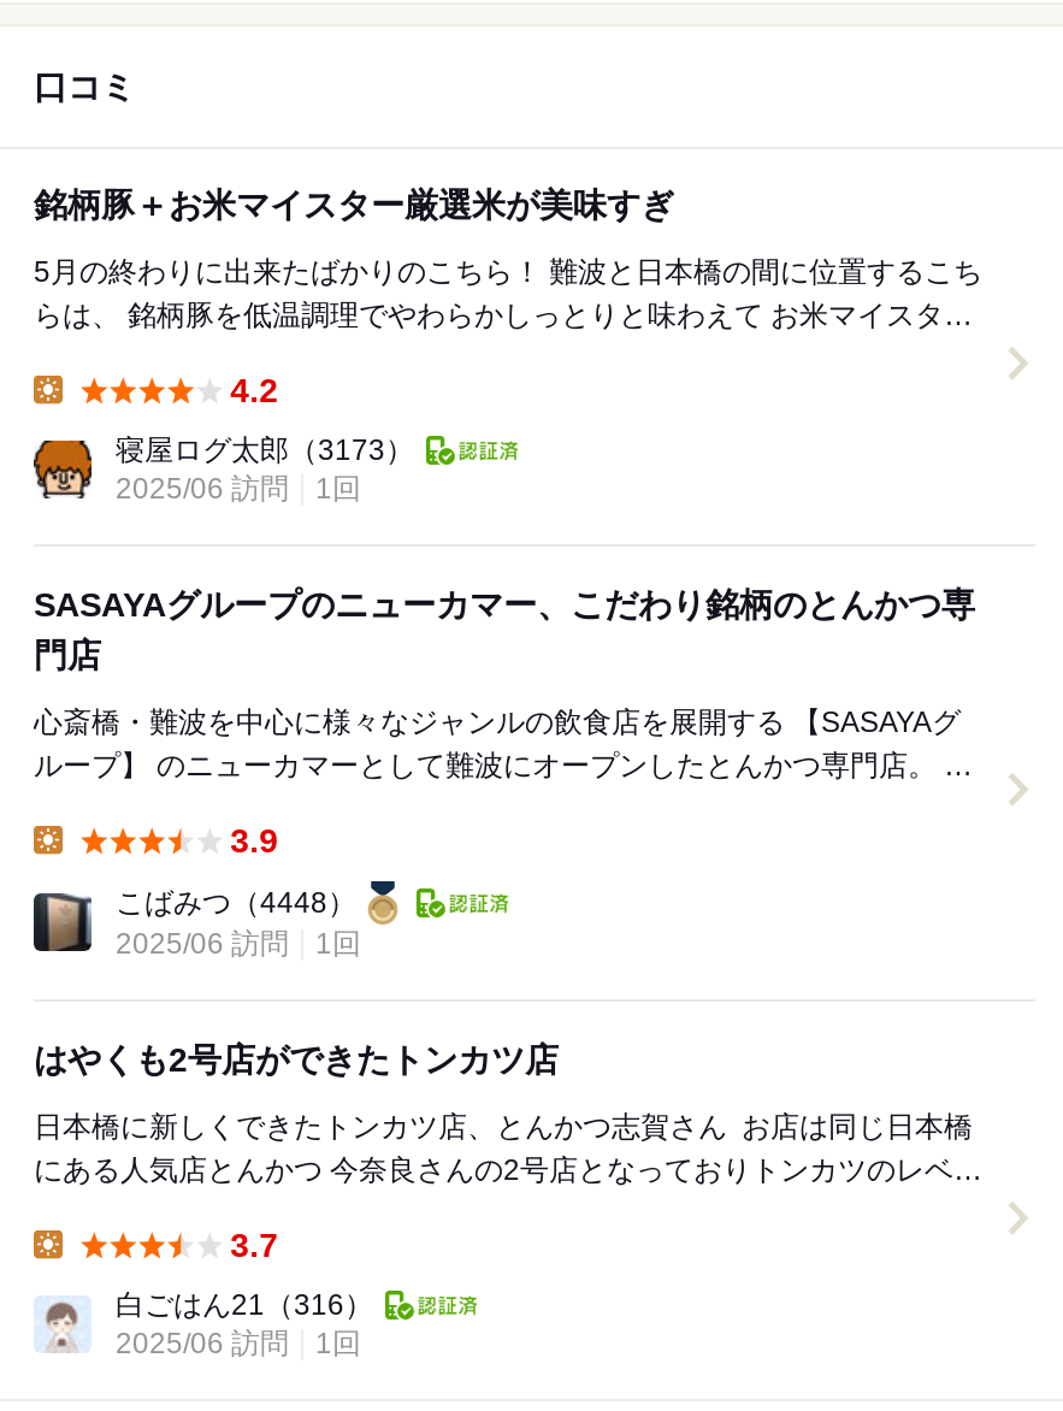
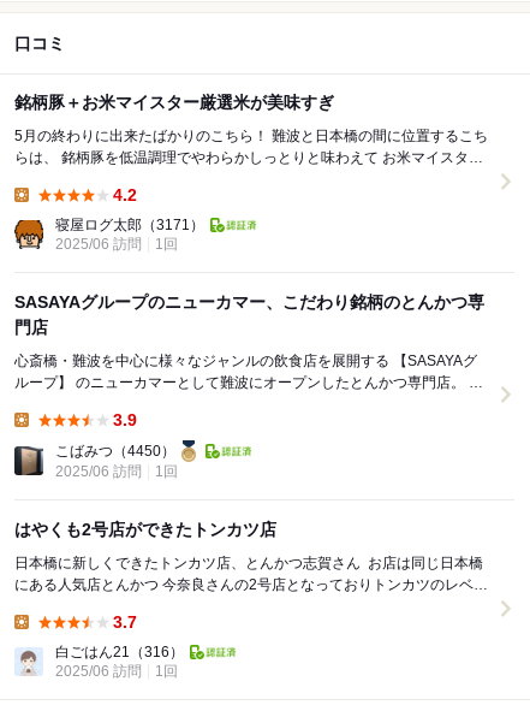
- 寝屋ログ太郎（3173）
+ 寝屋ログ太郎（3171）

- こばみつ（4448）
+ こばみつ（4450）
